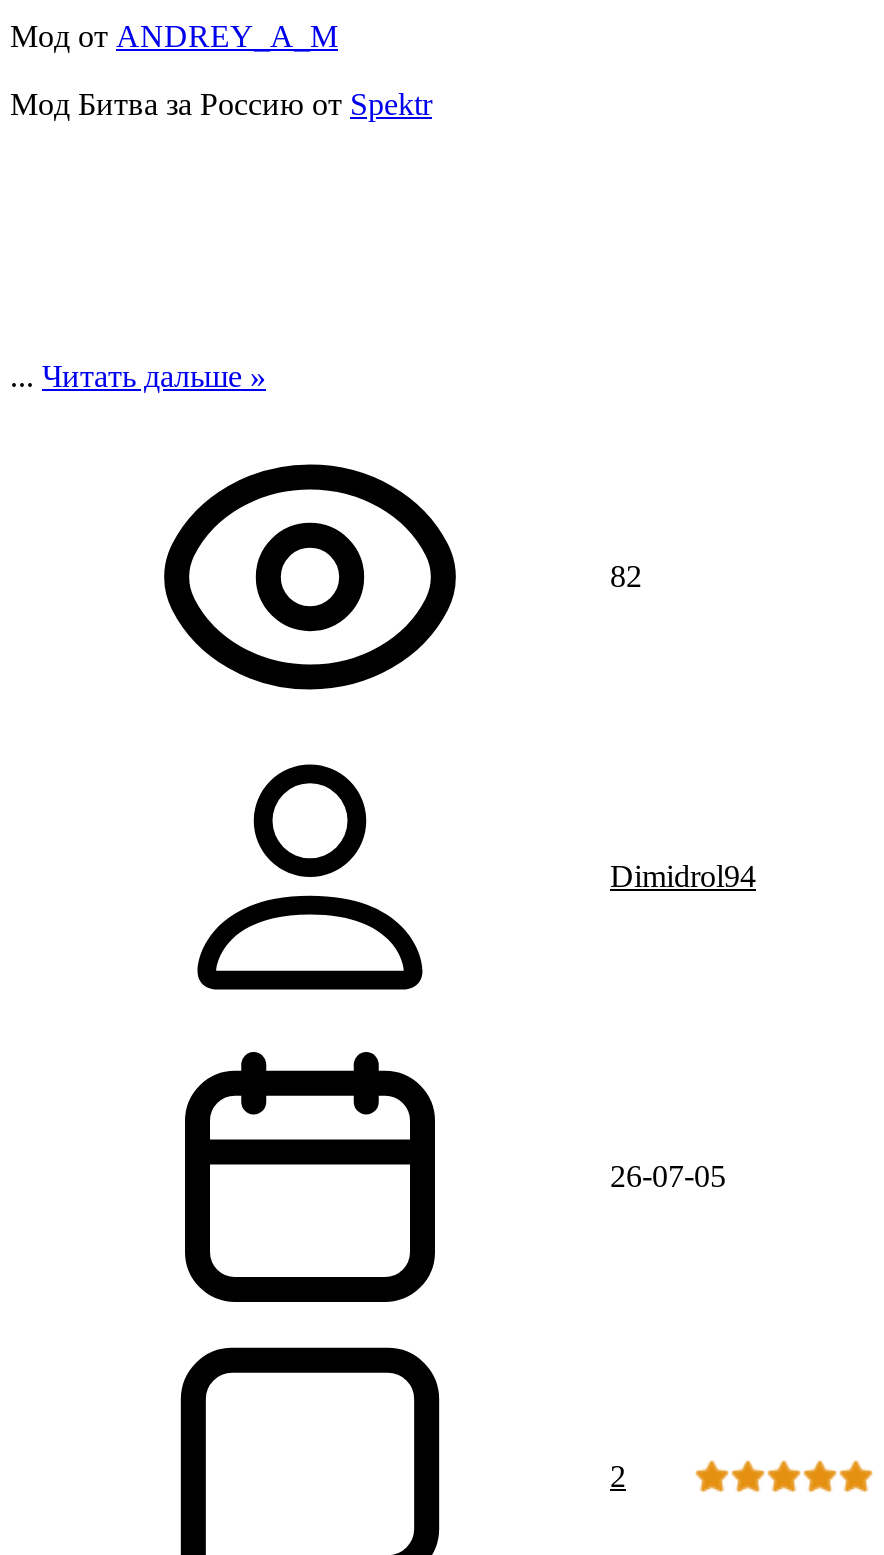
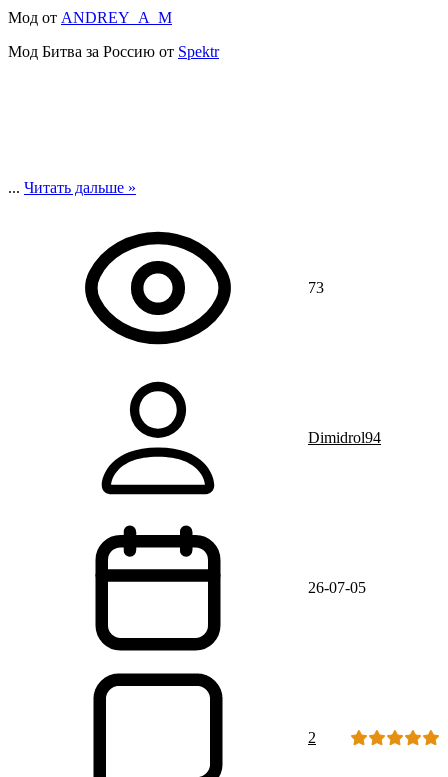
- 82
+ 73
